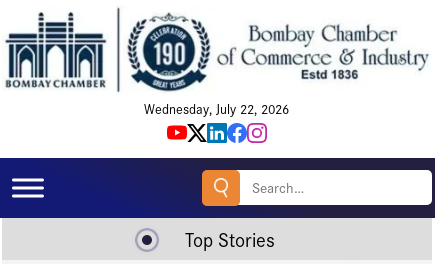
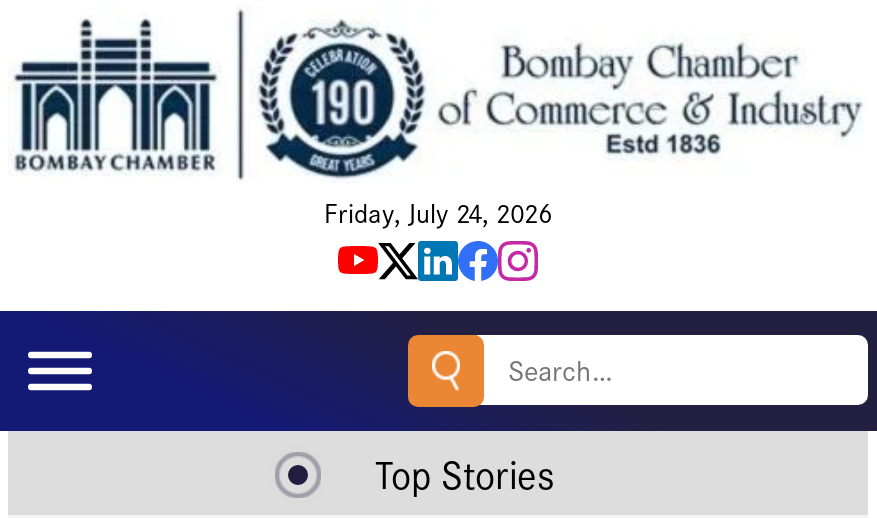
- Wednesday, July 22, 2026
+ Friday, July 24, 2026
